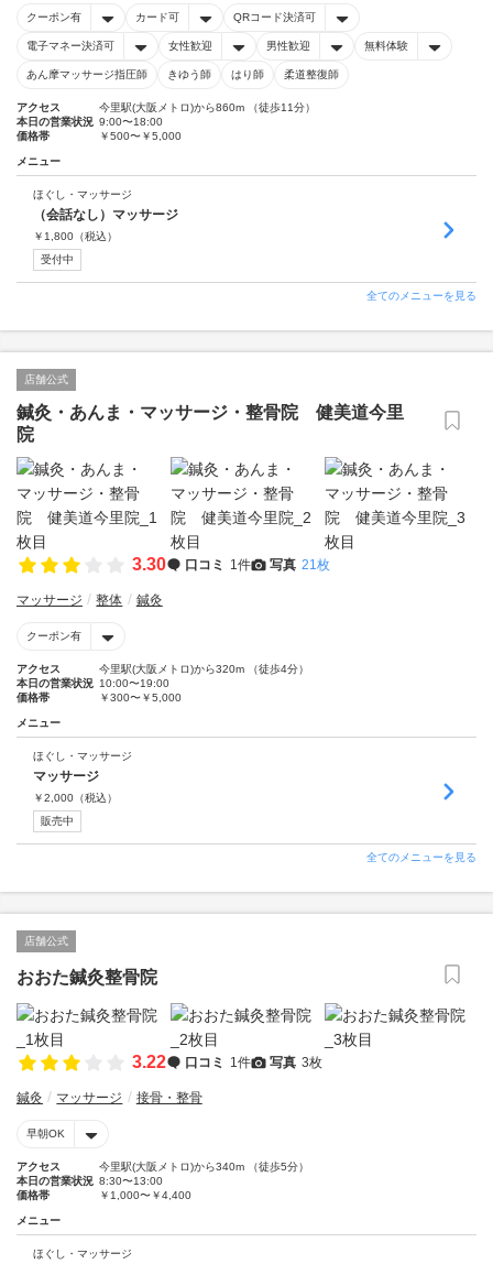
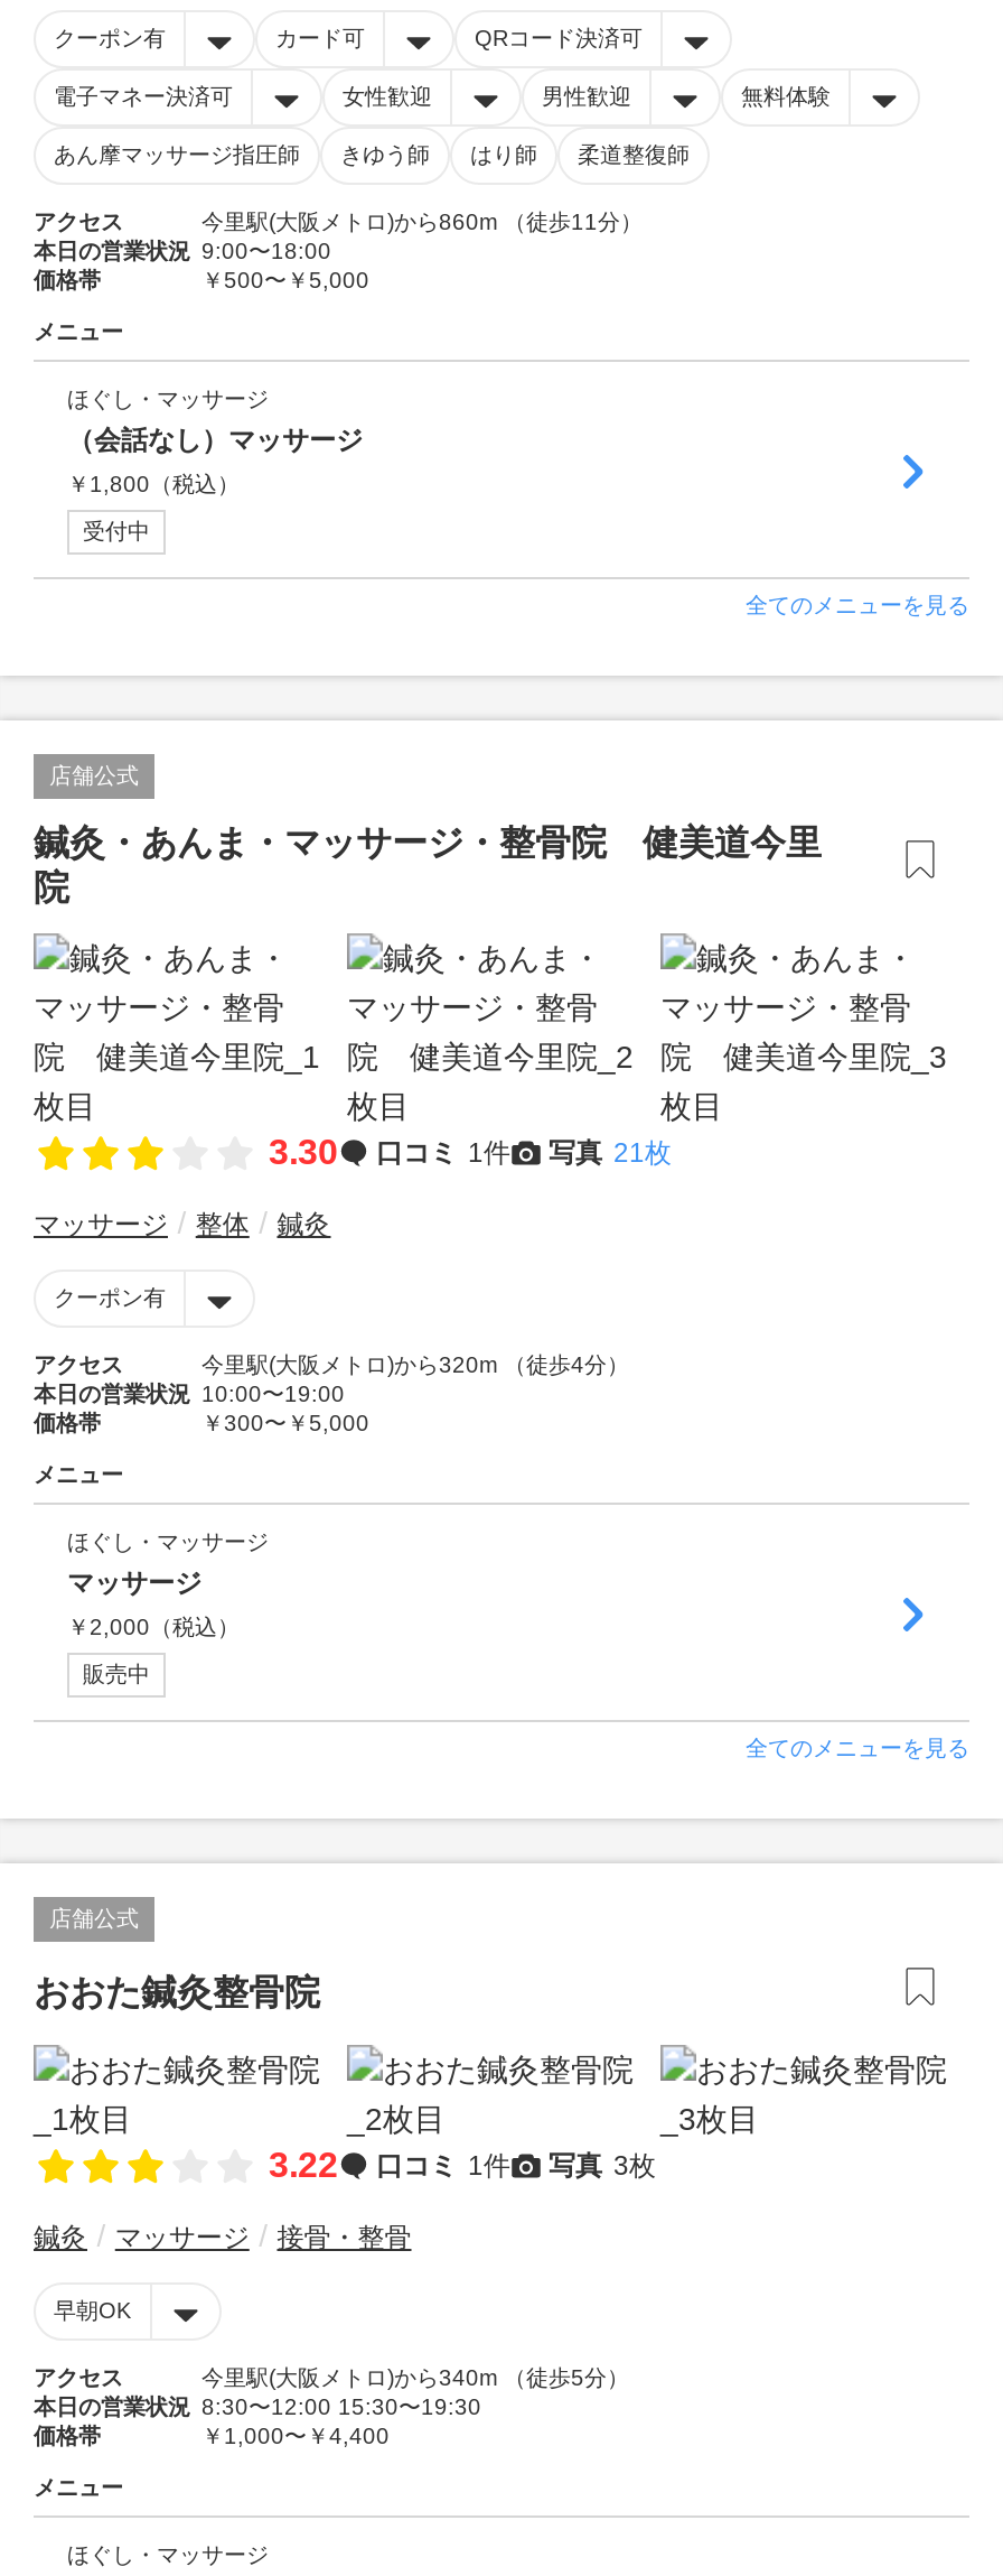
- 本日の営業状況 8:30〜13:00
+ 本日の営業状況 8:30〜12:00 15:30〜19:30
